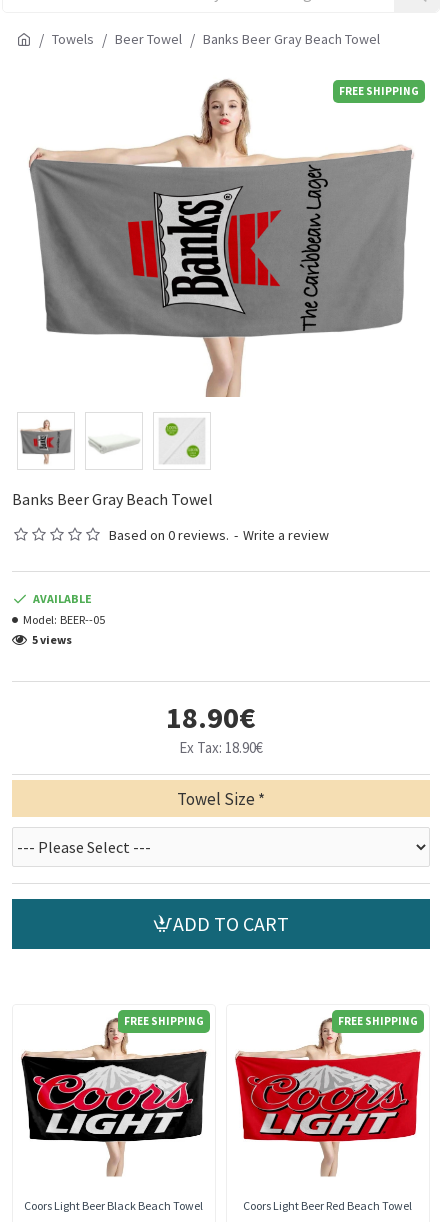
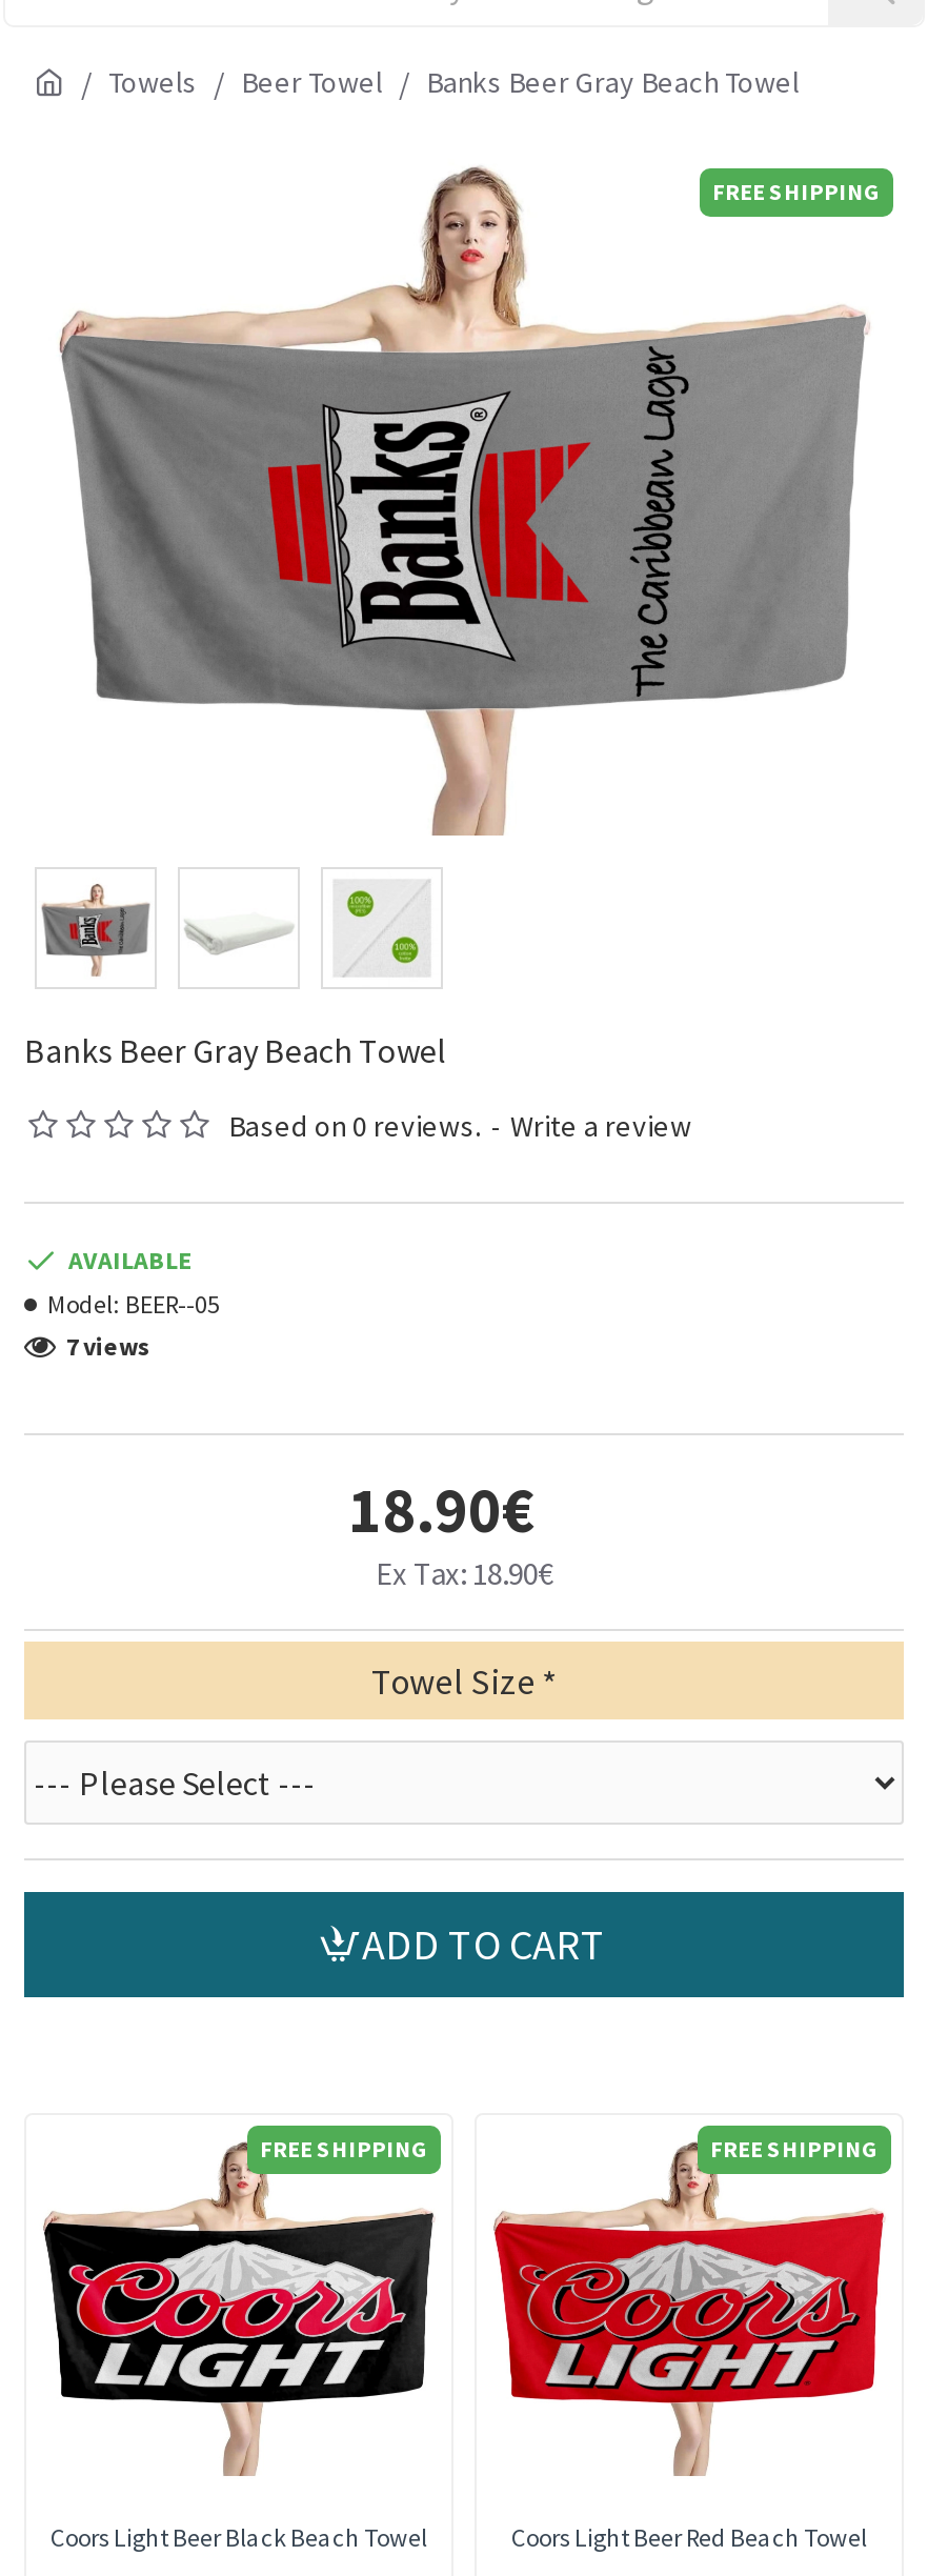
- 5 views
+ 7 views
